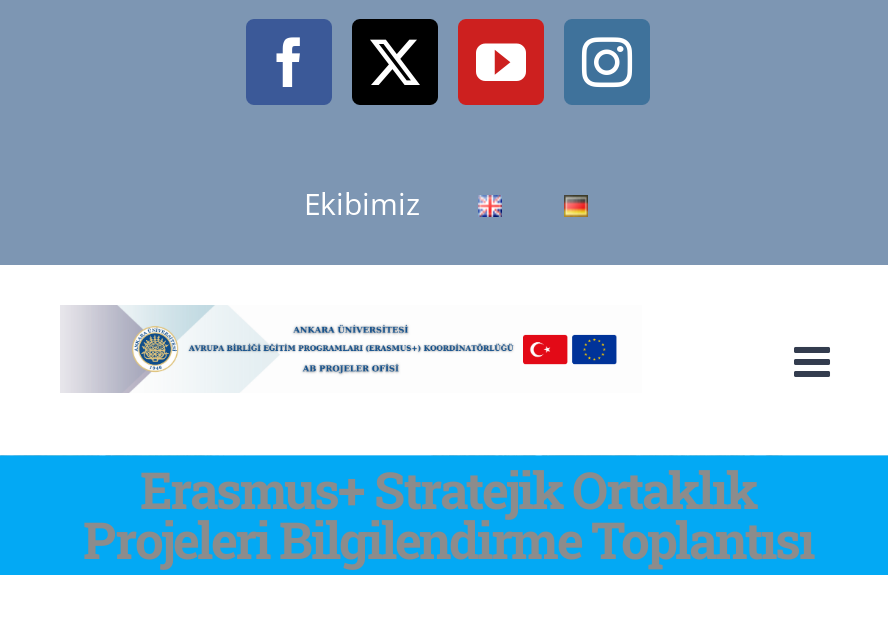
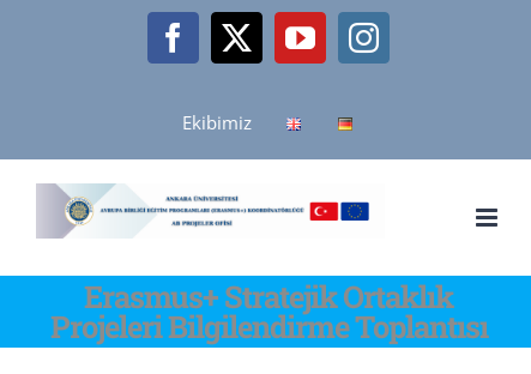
- [image]
+ [image]
